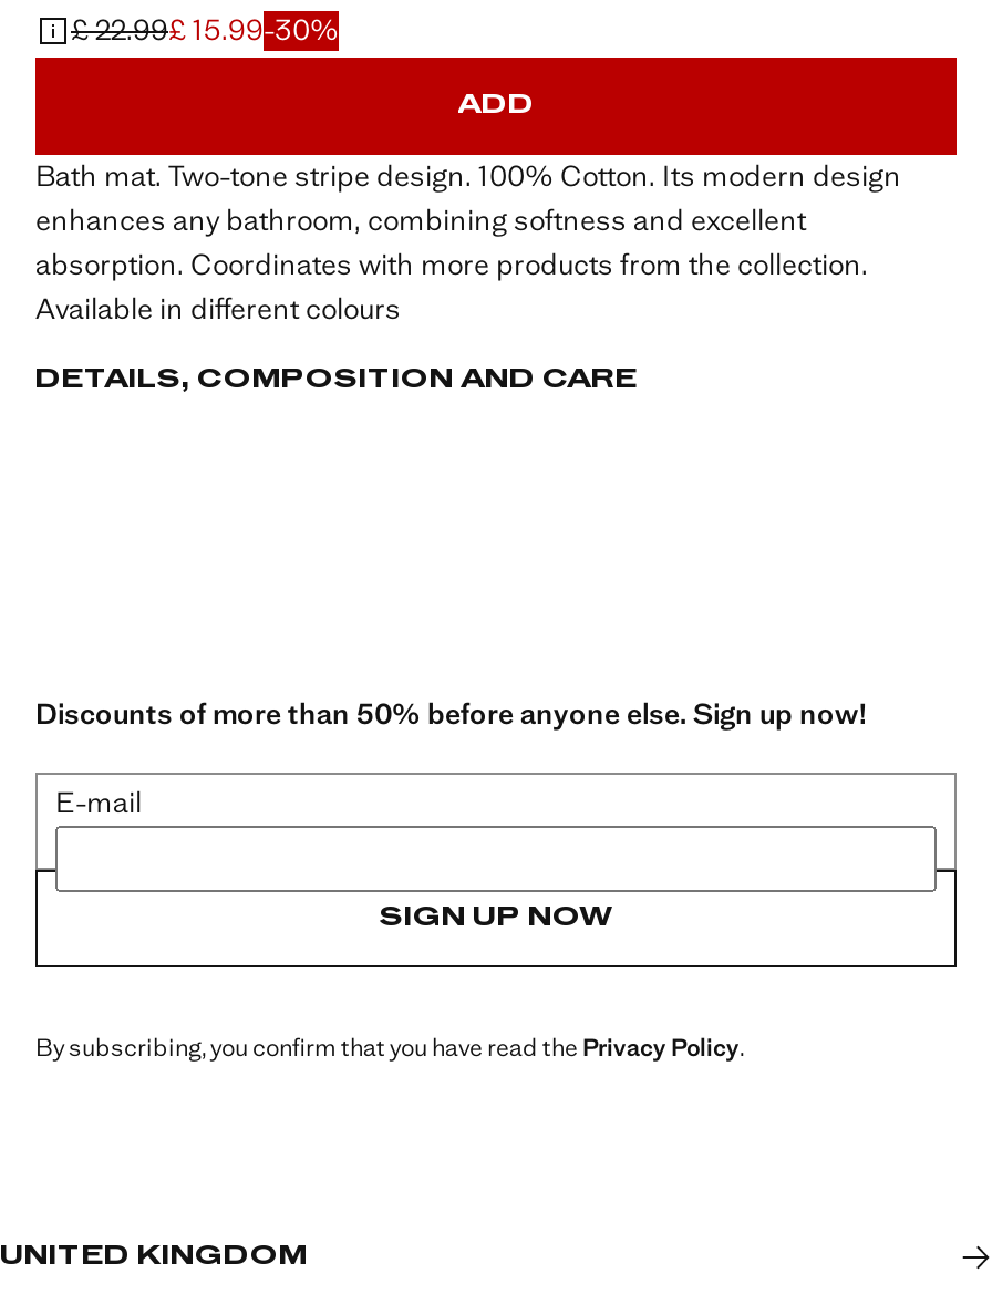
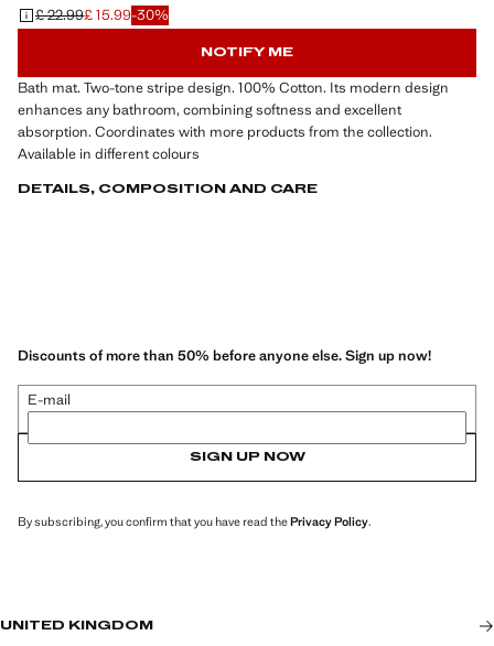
- ADD
+ NOTIFY ME
